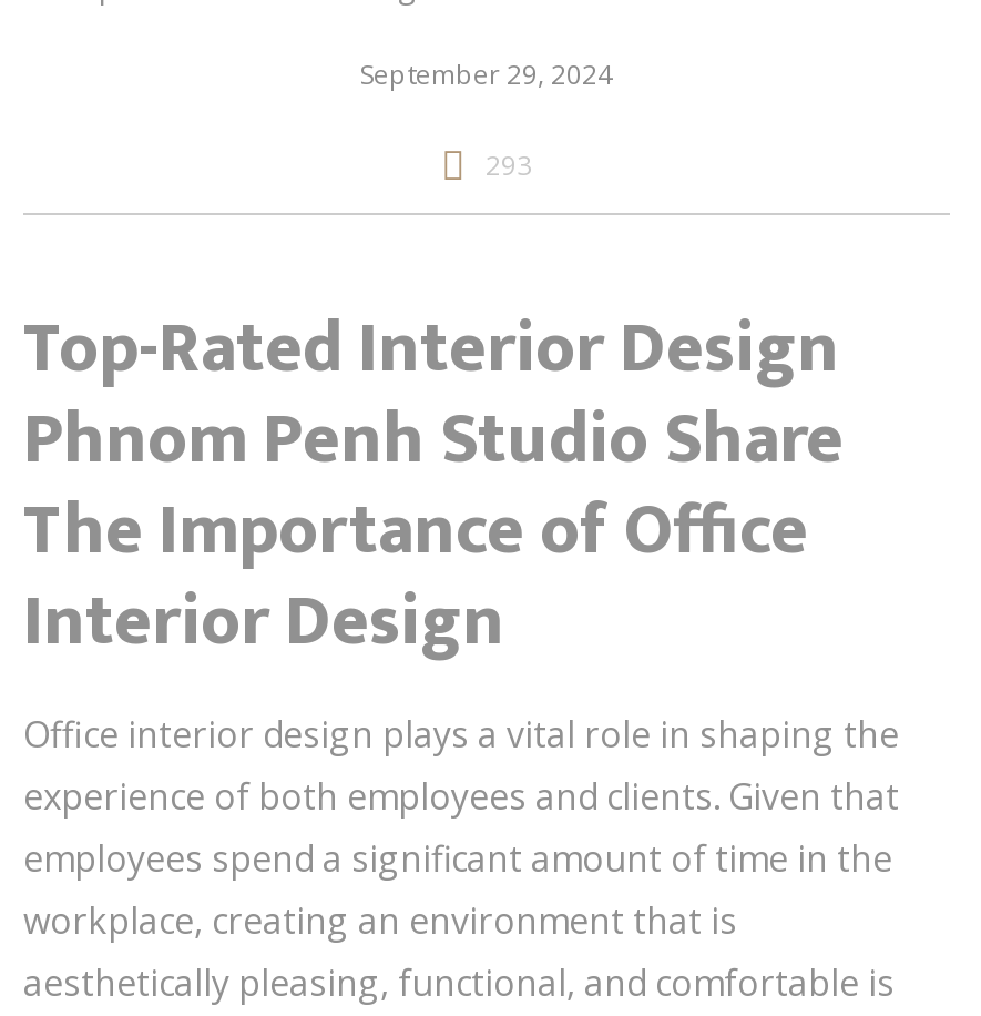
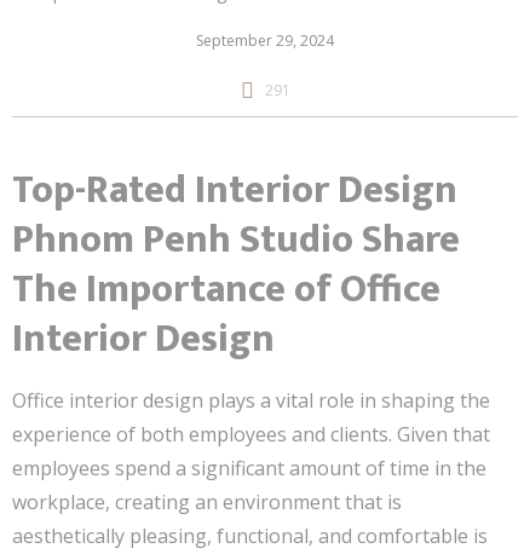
- 293
+ 291
